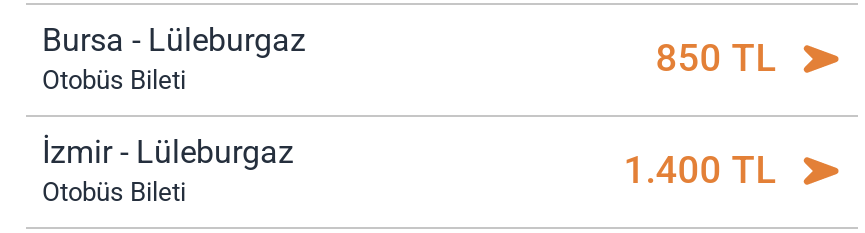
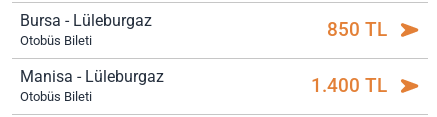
- İzmir - Lüleburgaz
+ Manisa - Lüleburgaz
